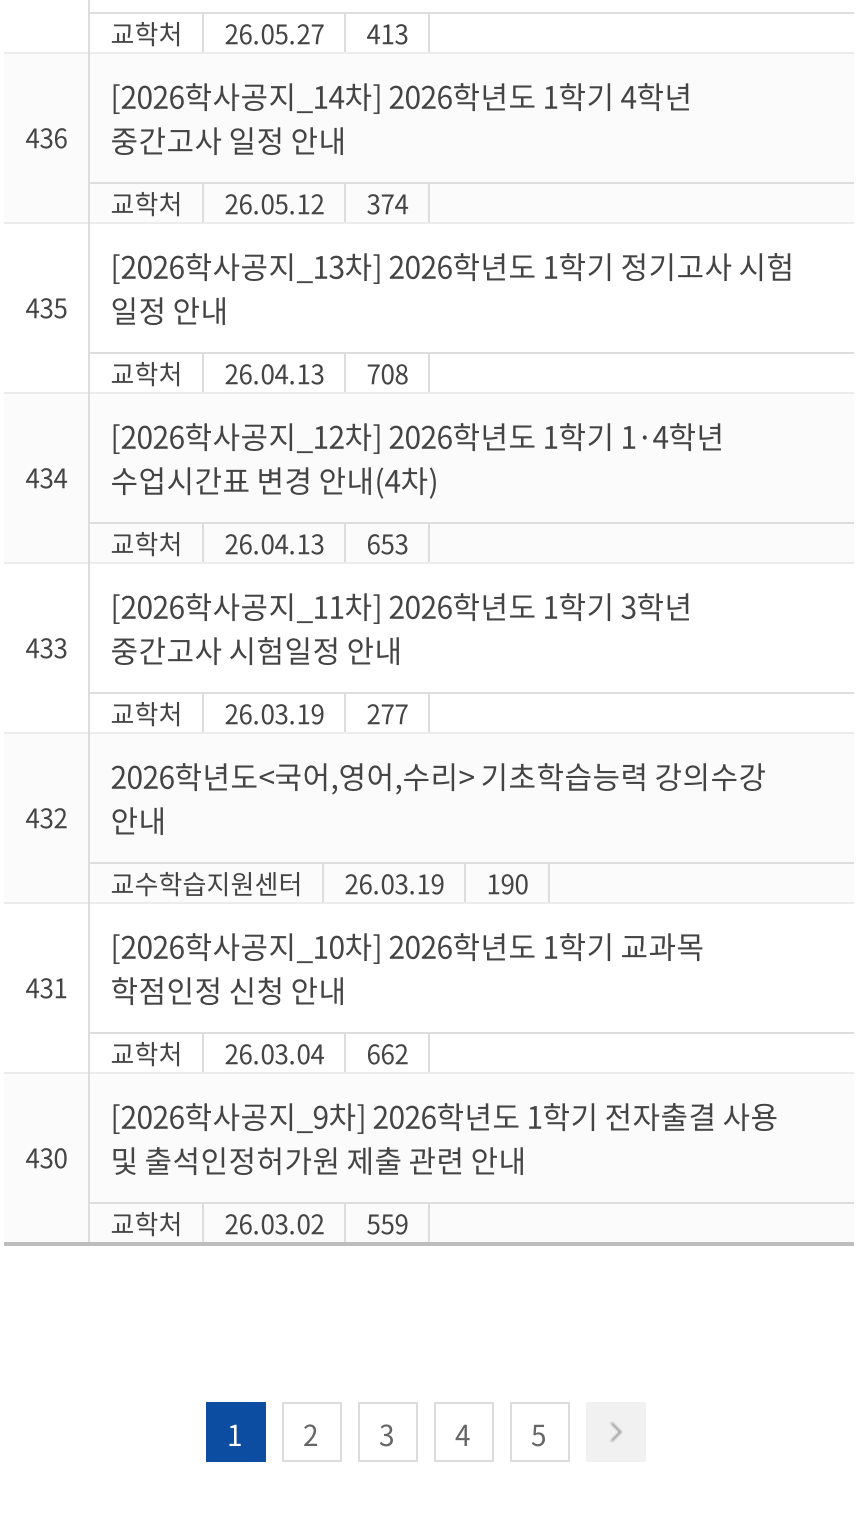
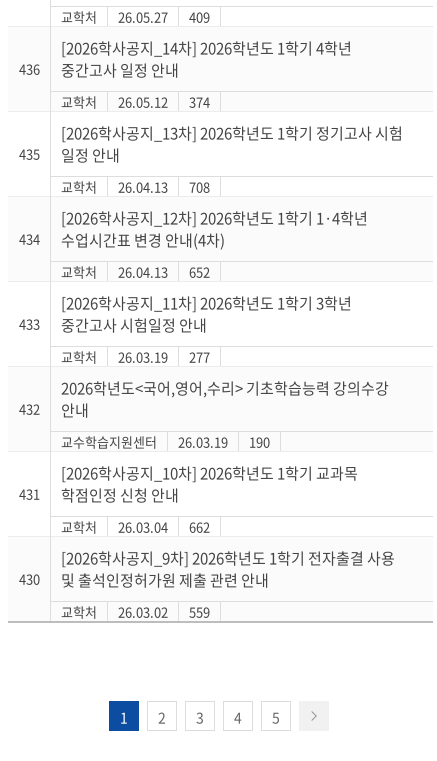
- 교학처 26.05.27 413
+ 교학처 26.05.27 409

- 교학처 26.04.13 653
+ 교학처 26.04.13 652
